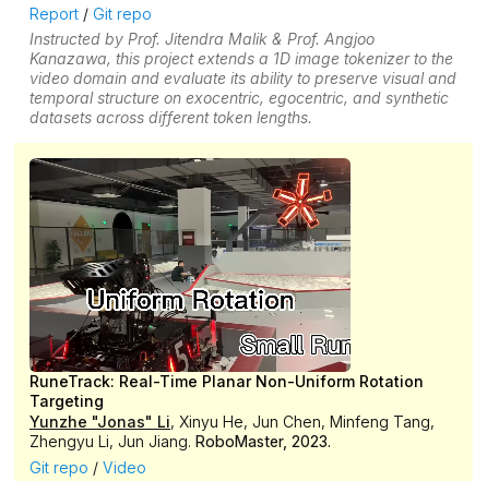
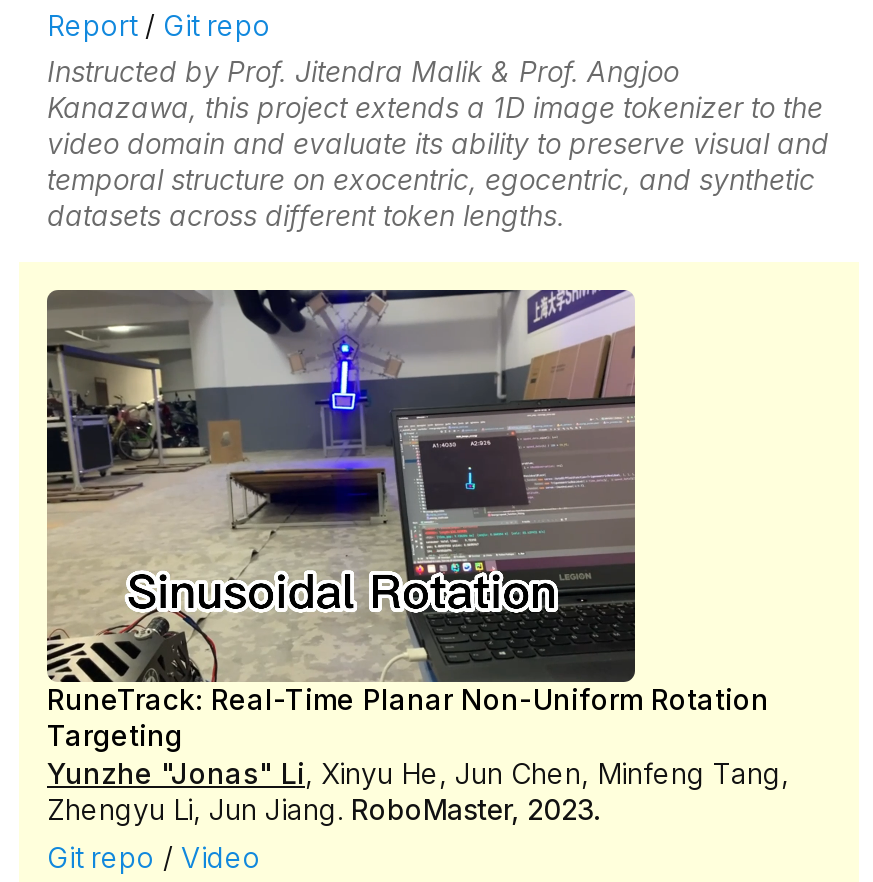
- [image]
+ [image]
